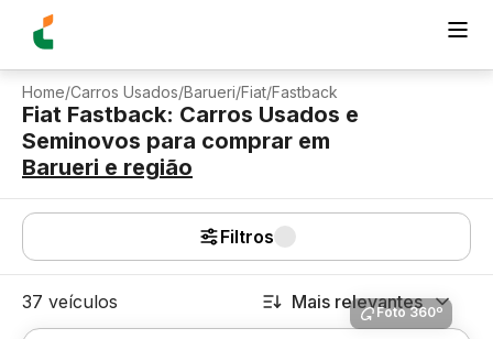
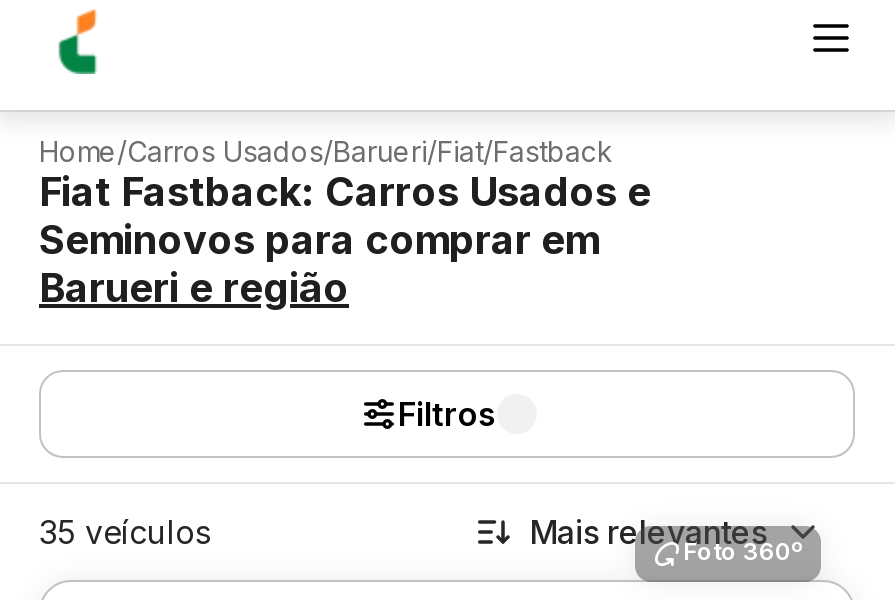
- 37 veículos
+ 35 veículos
